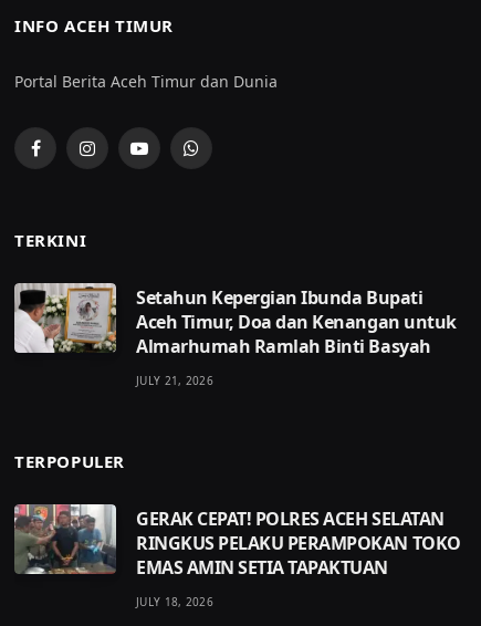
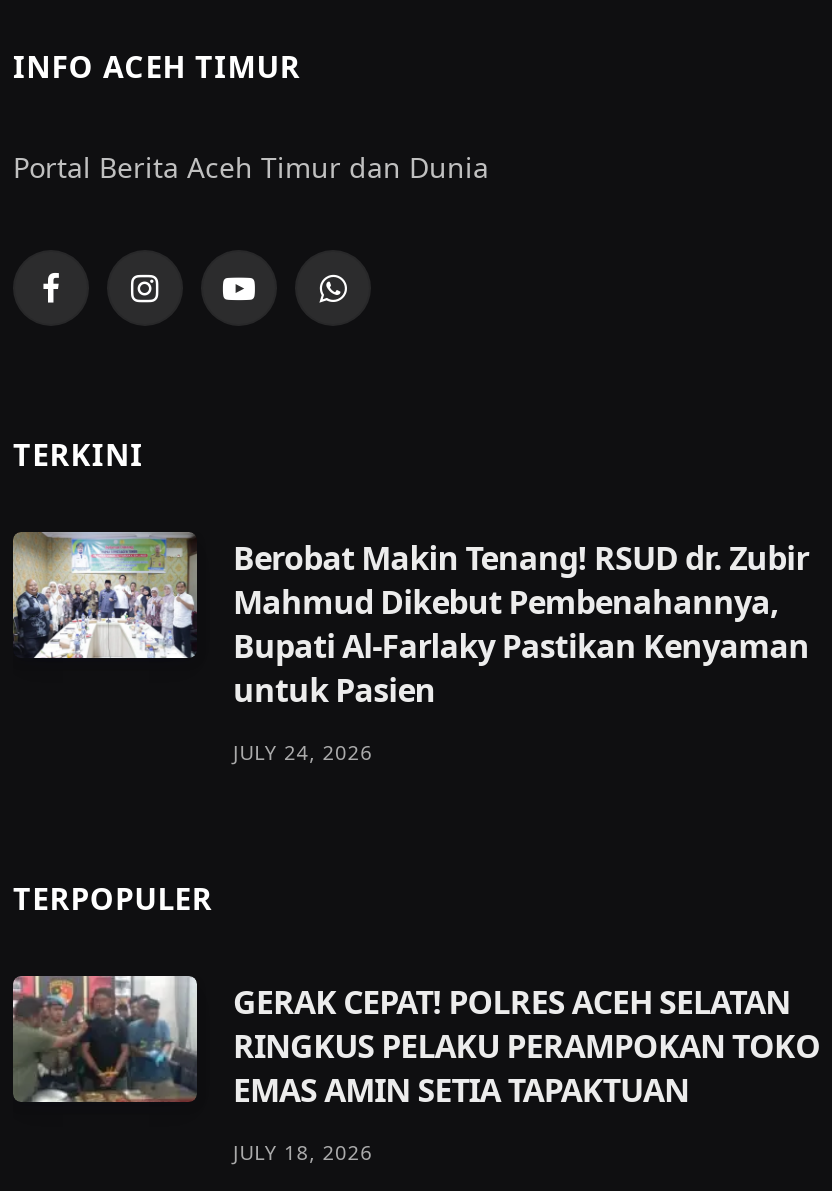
- [image]
- Setahun Kepergian Ibunda Bupati
- Aceh Timur, Doa dan Kenangan untuk
- Almarhumah Ramlah Binti Basyah
+ [image]
+ Berobat Makin Tenang! RSUD dr. Zubir
+ Mahmud Dikebut Pembenahannya,
+ Bupati Al-Farlaky Pastikan Kenyaman
+ untuk Pasien

- JULY 21, 2026
+ JULY 24, 2026
